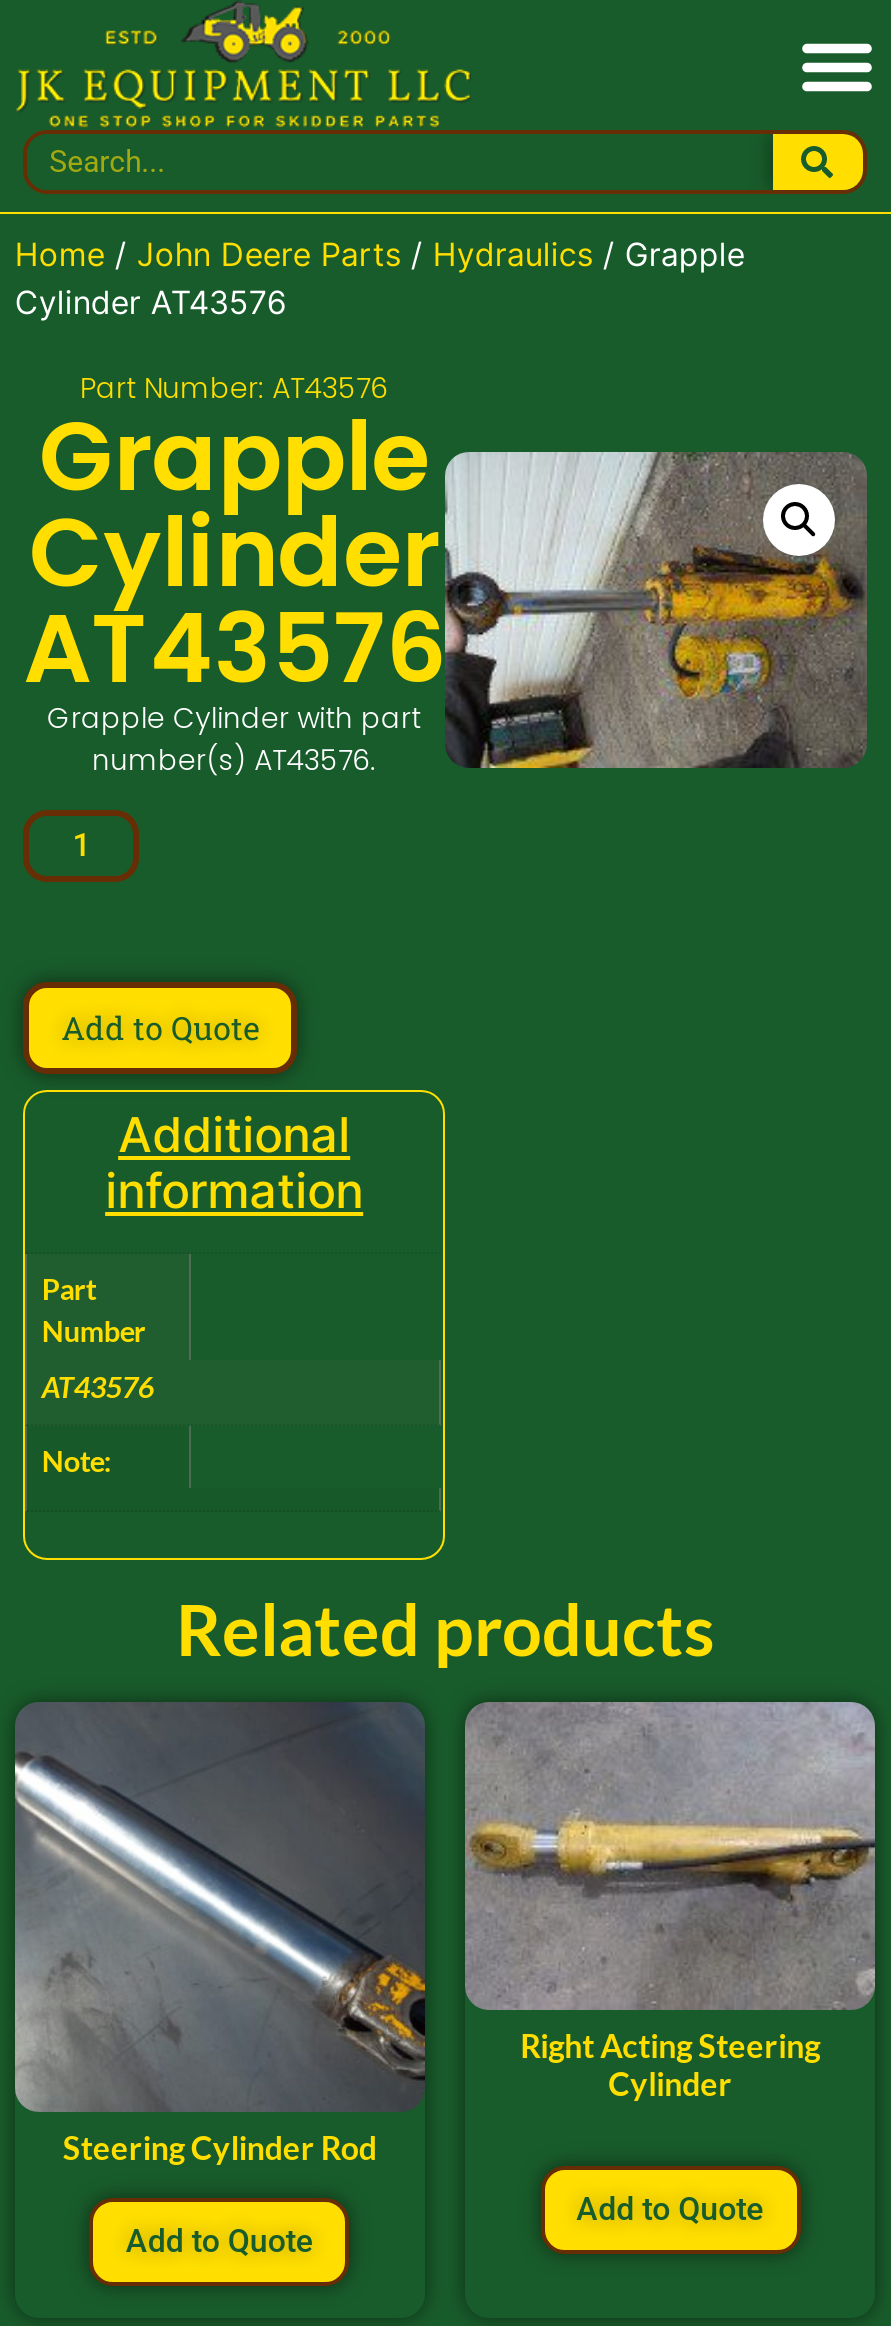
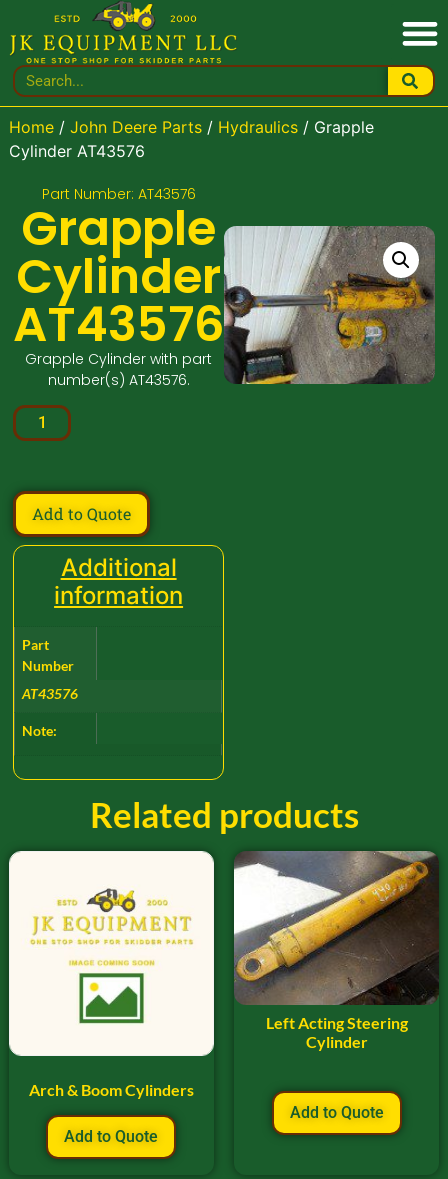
- [image]
- Steering Cylinder Rod
+ [image]
+ Arch & Boom Cylinders

- [image]
- Right Acting Steering
+ [image]
+ Left Acting Steering
